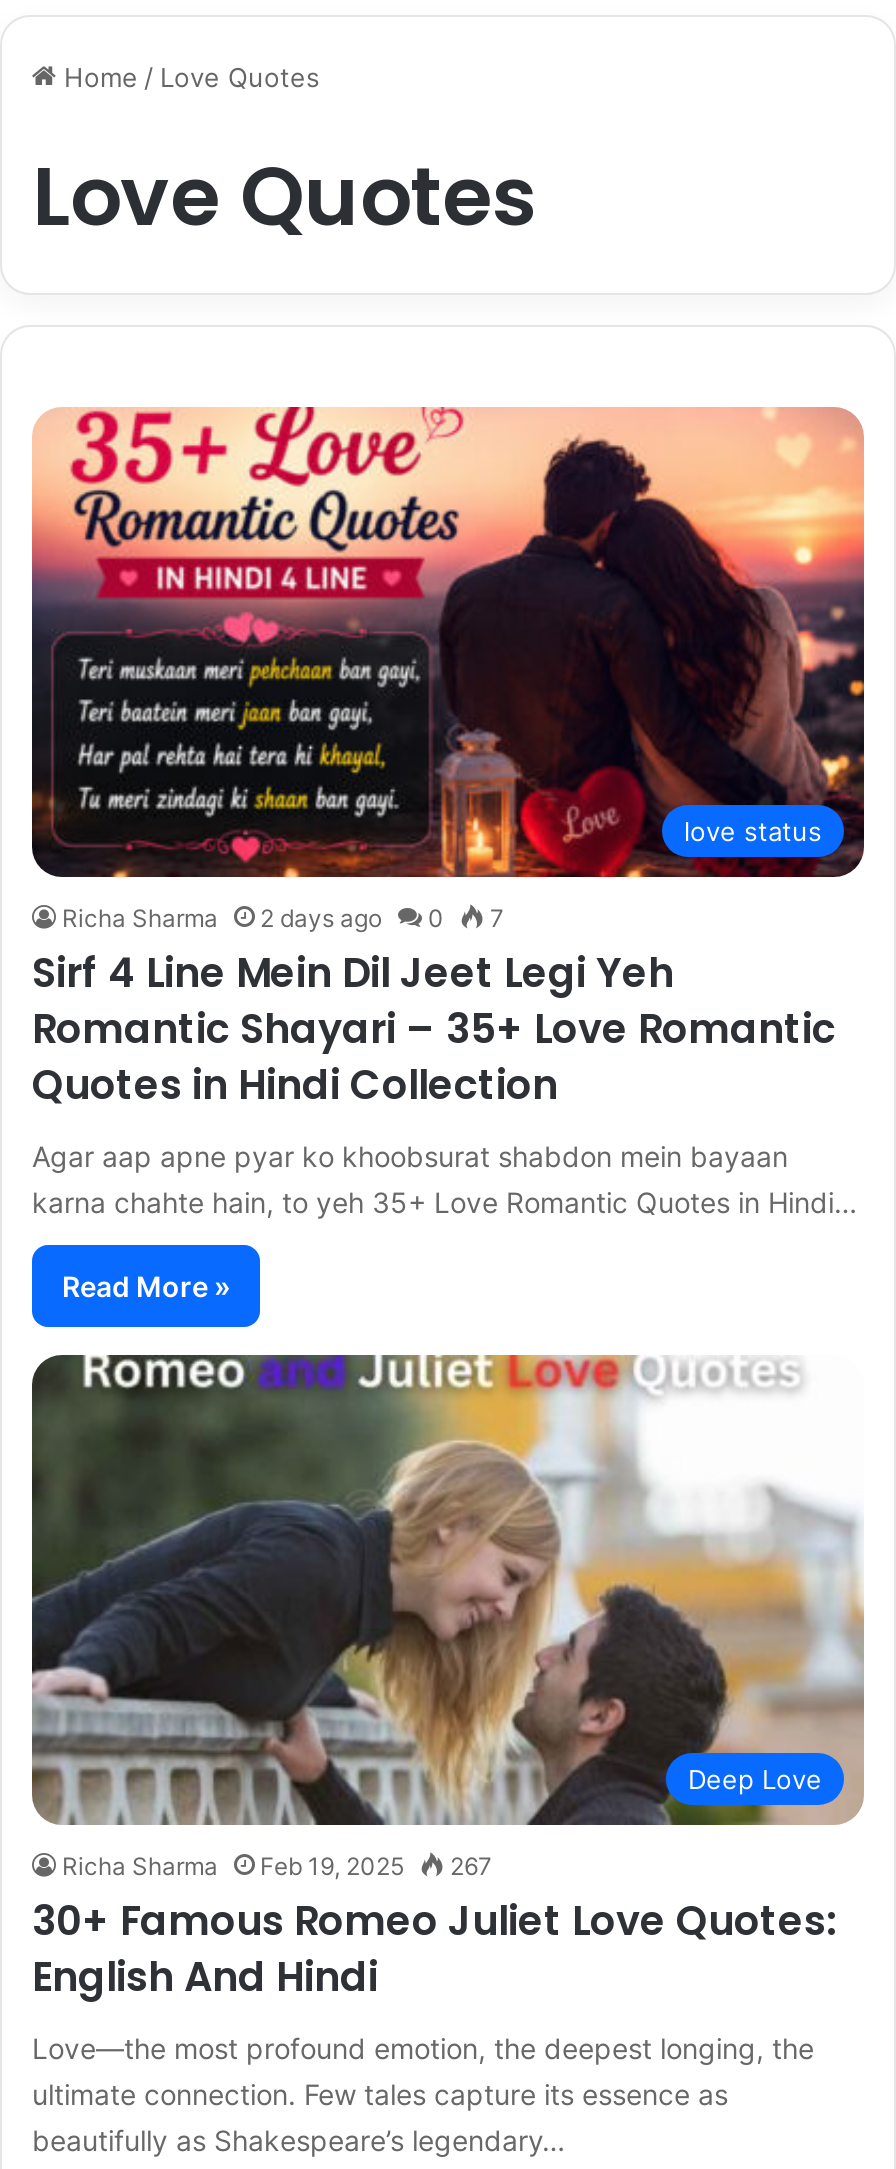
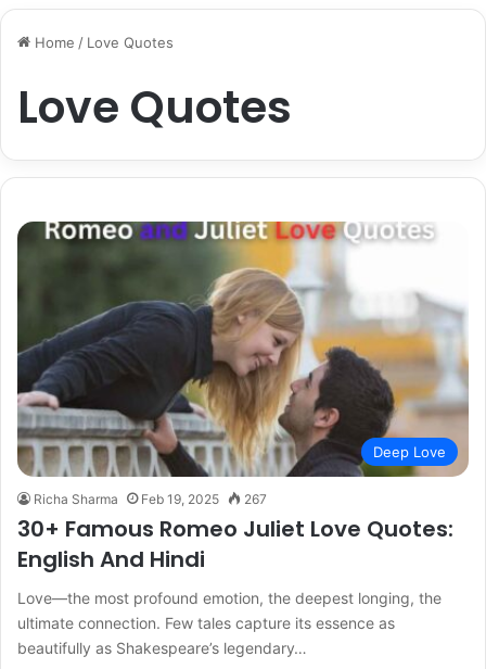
- [image]
- love status
- Richa Sharma
- 2 days ago
- 0
- 7
- Sirf 4 Line Mein Dil Jeet Legi Yeh
- Romantic Shayari – 35+ Love Romantic
- Quotes in Hindi Collection
- Agar aap apne pyar ko khoobsurat shabdon mein bayaan
- karna chahte hain, to yeh 35+ Love Romantic Quotes in Hindi…
- Read More »
